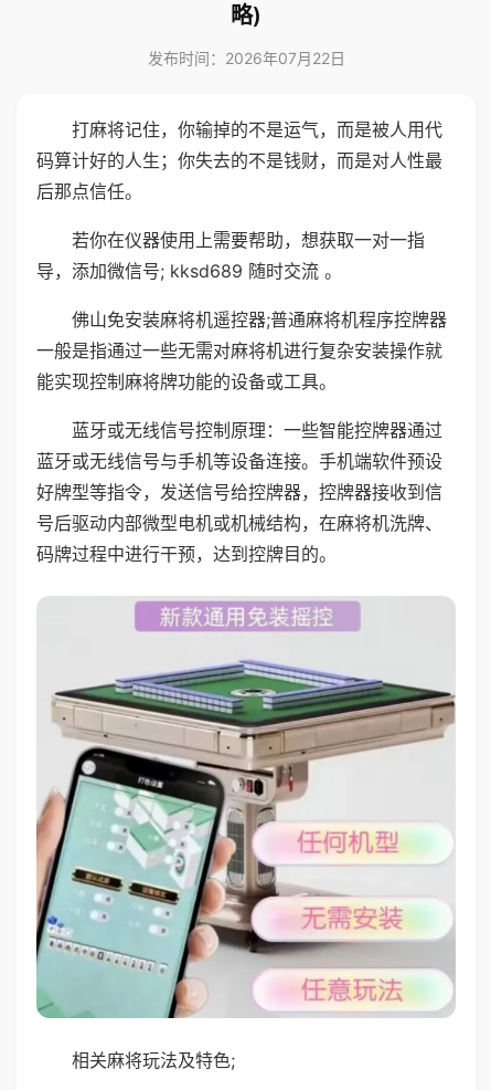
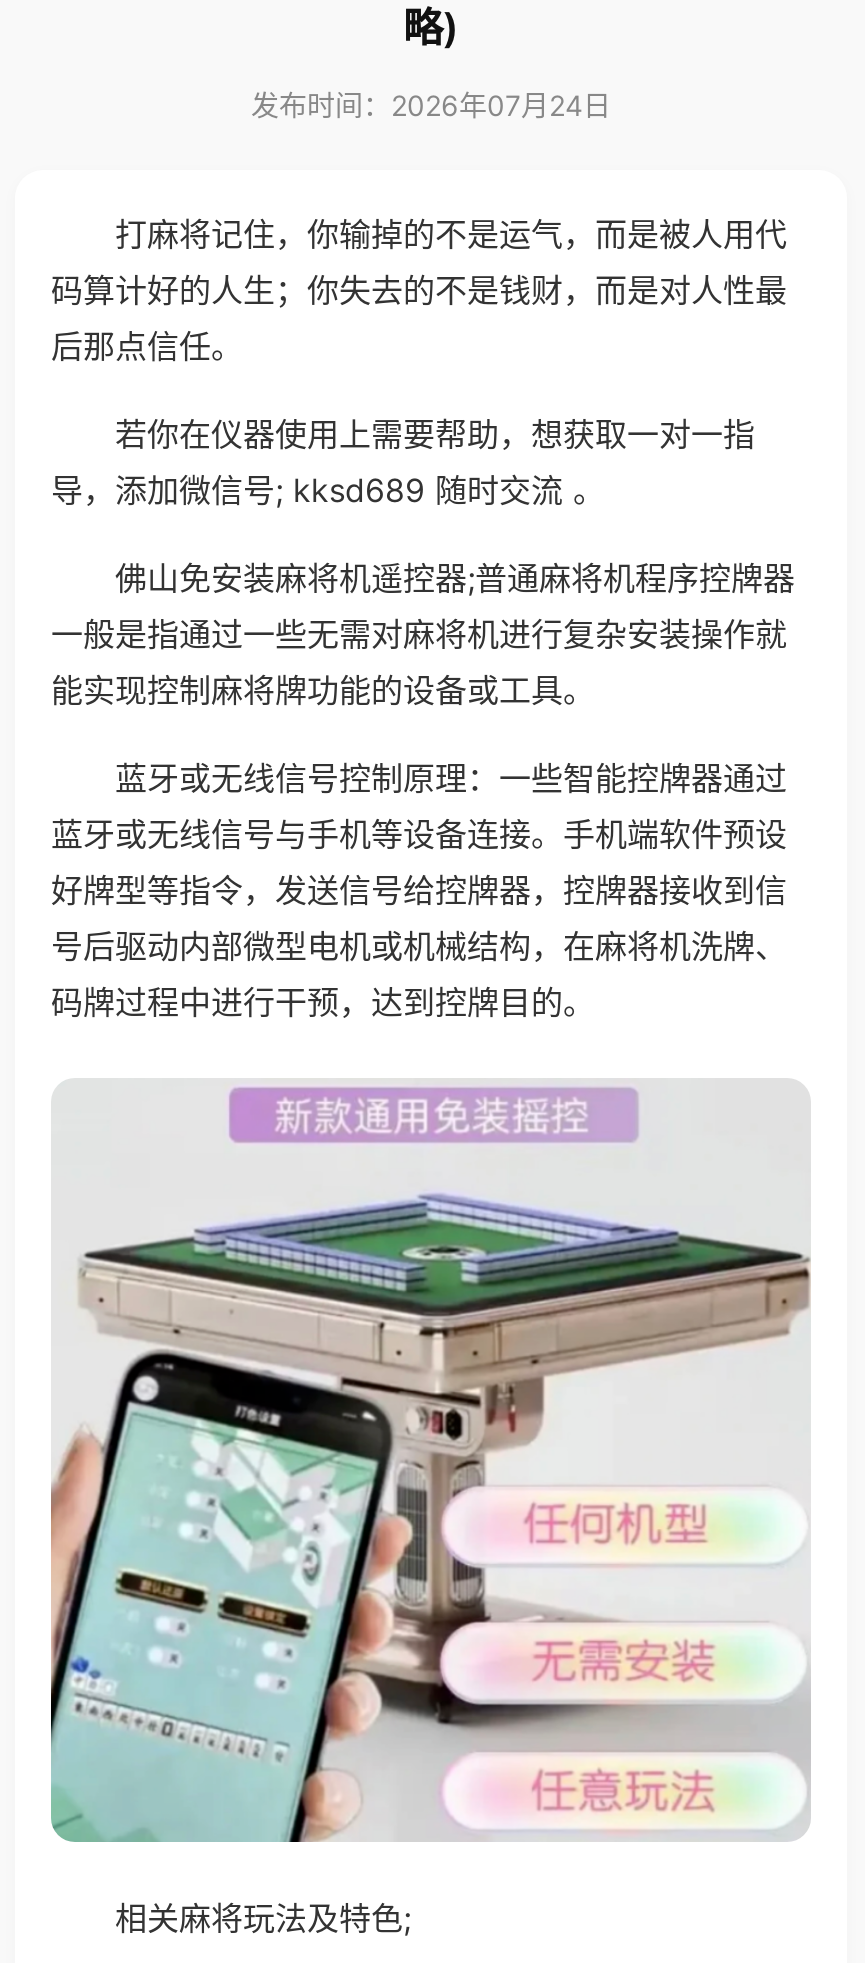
- 发布时间：2026年07月22日
+ 发布时间：2026年07月24日
